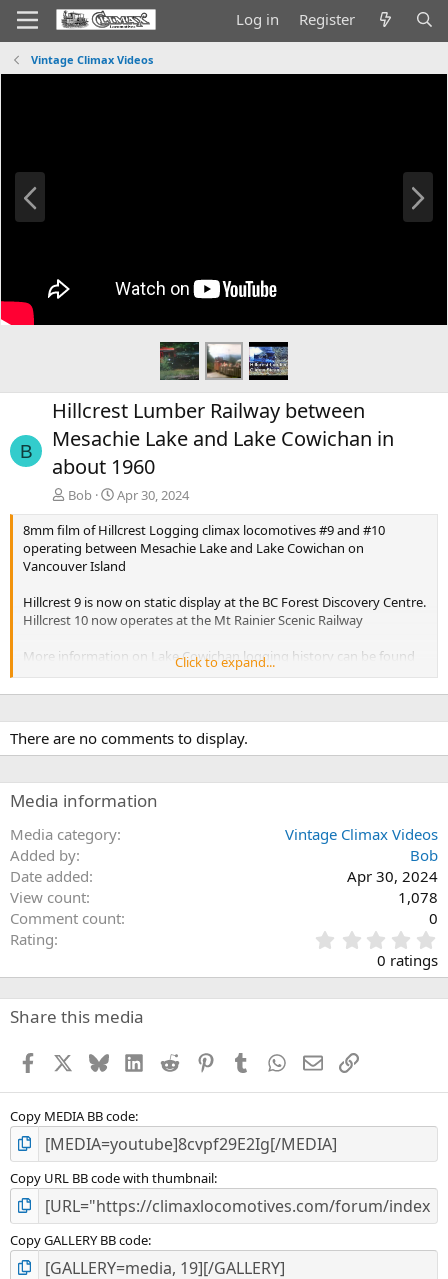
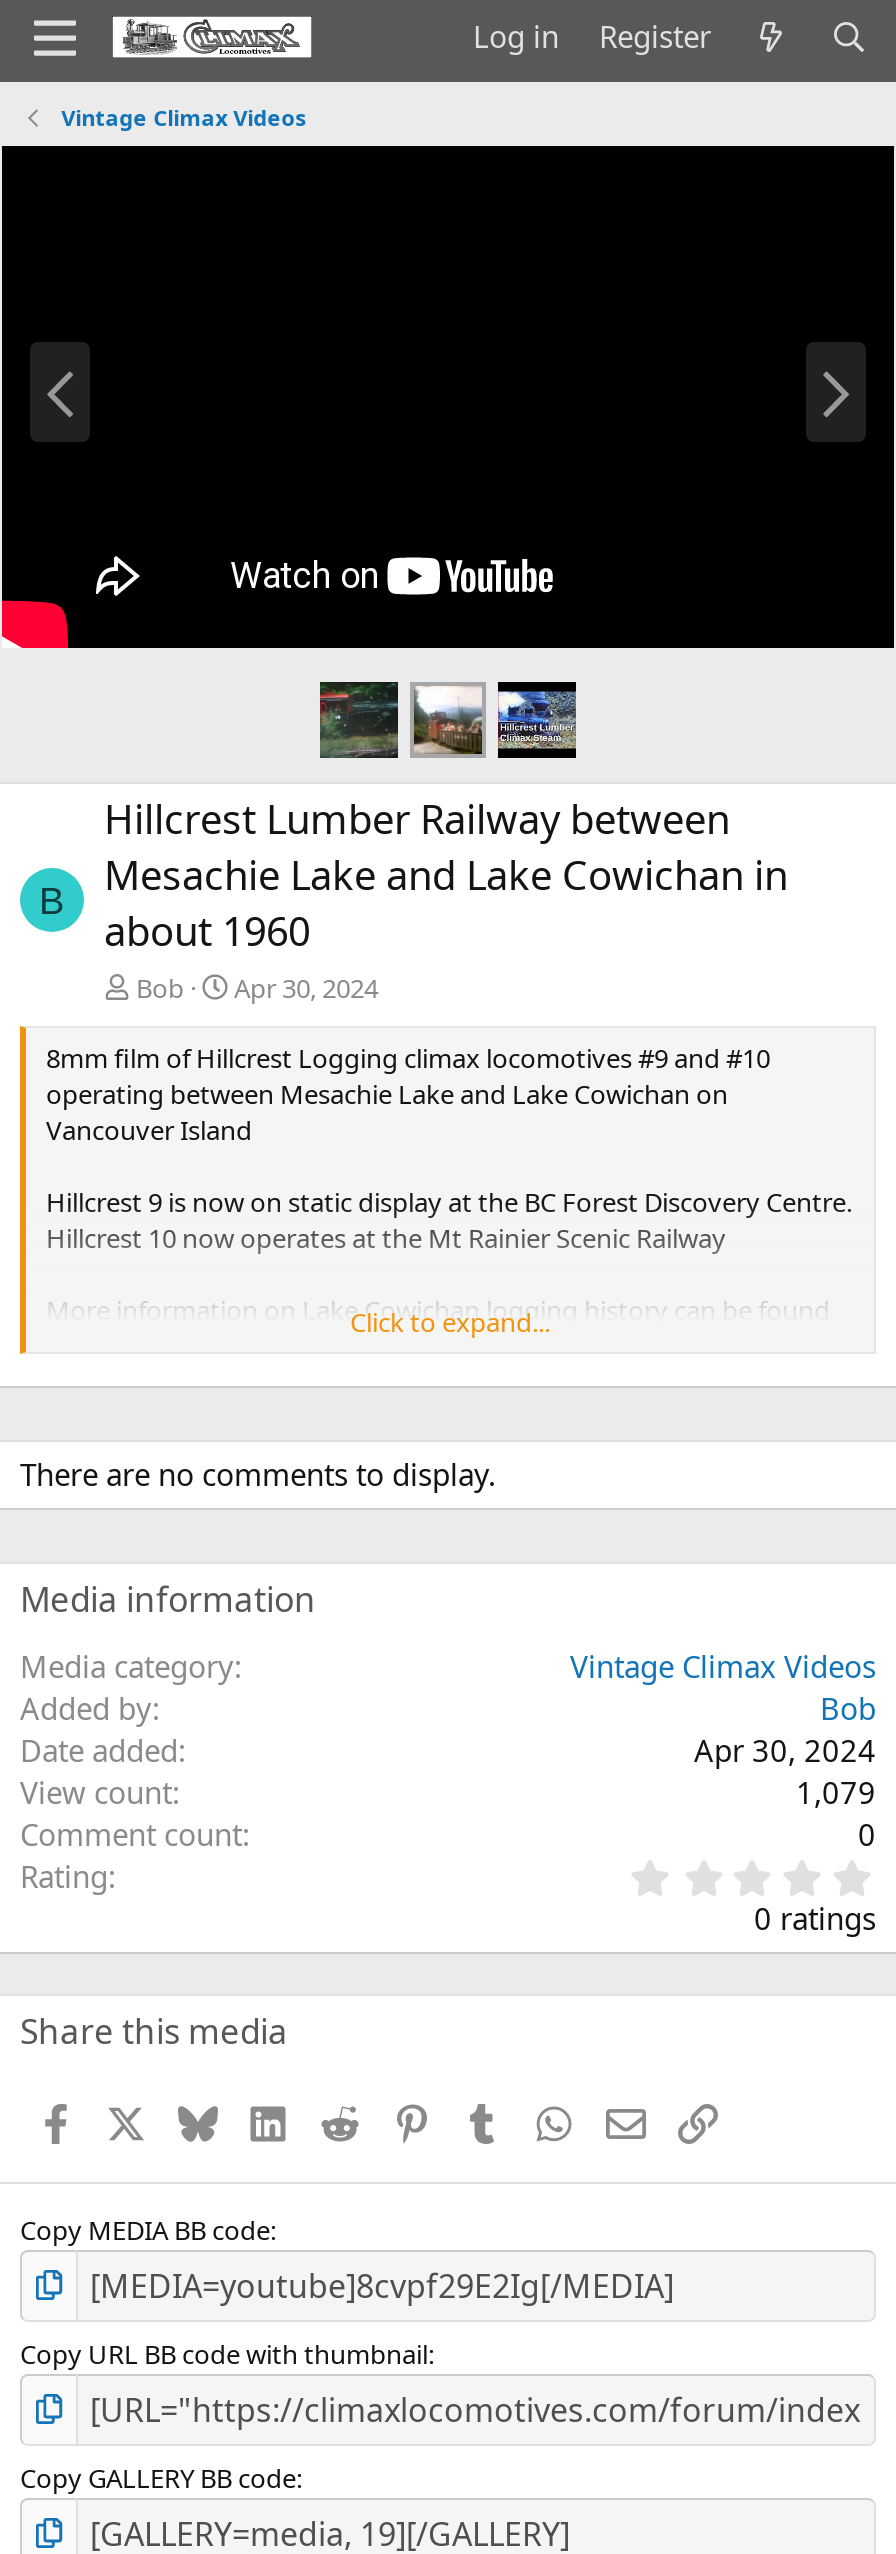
- 1,078
+ 1,079
